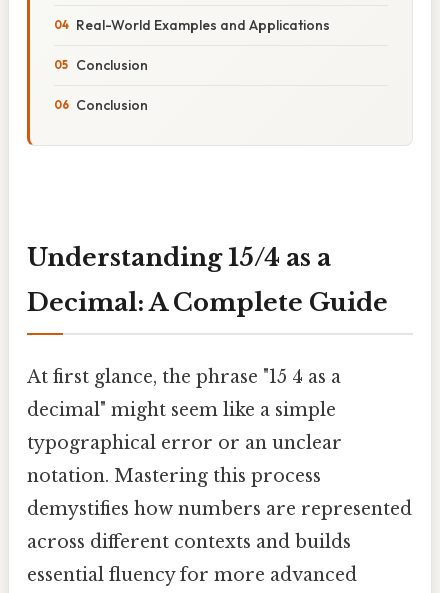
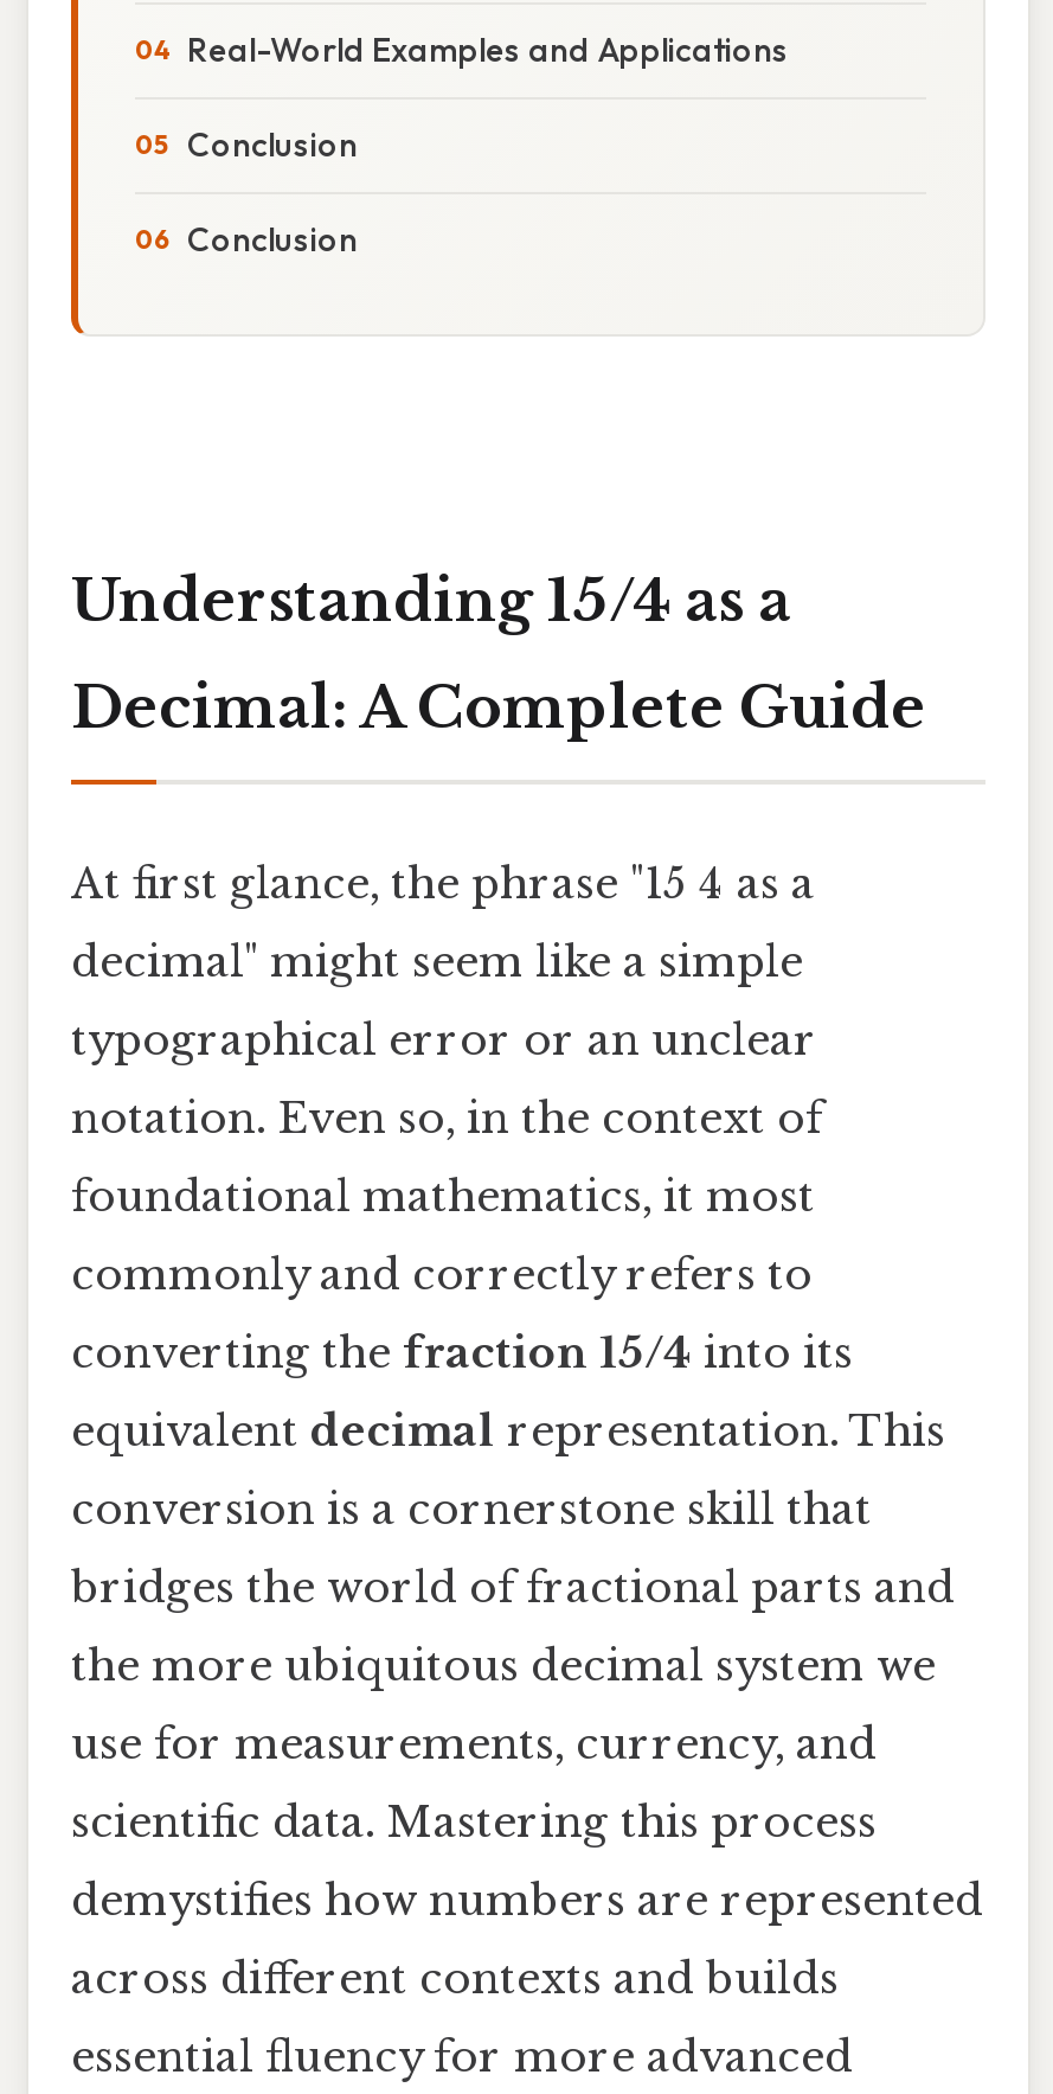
- notation. Mastering this process
+ notation. Even so, in the context of
+ foundational mathematics, it most
+ commonly and correctly refers to
+ converting the fraction 15/4 into its
+ equivalent decimal representation. This
+ conversion is a cornerstone skill that
+ bridges the world of fractional parts and
+ the more ubiquitous decimal system we
+ use for measurements, currency, and
+ scientific data. Mastering this process
